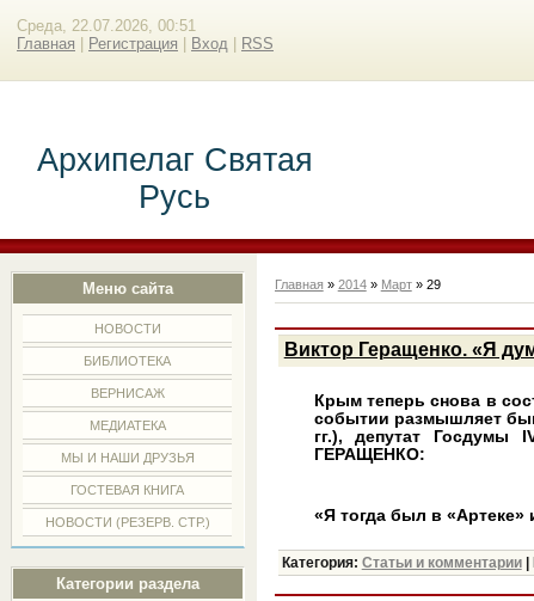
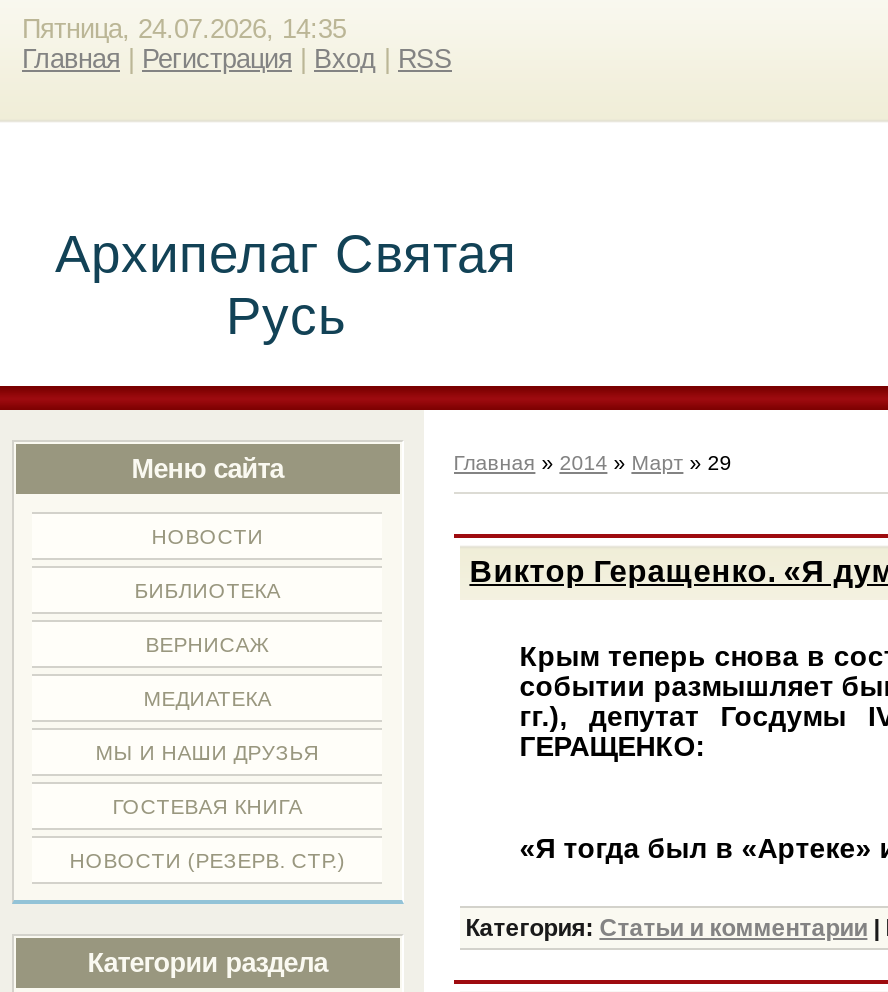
- Среда, 22.07.2026, 00:51
+ Пятница, 24.07.2026, 14:35
